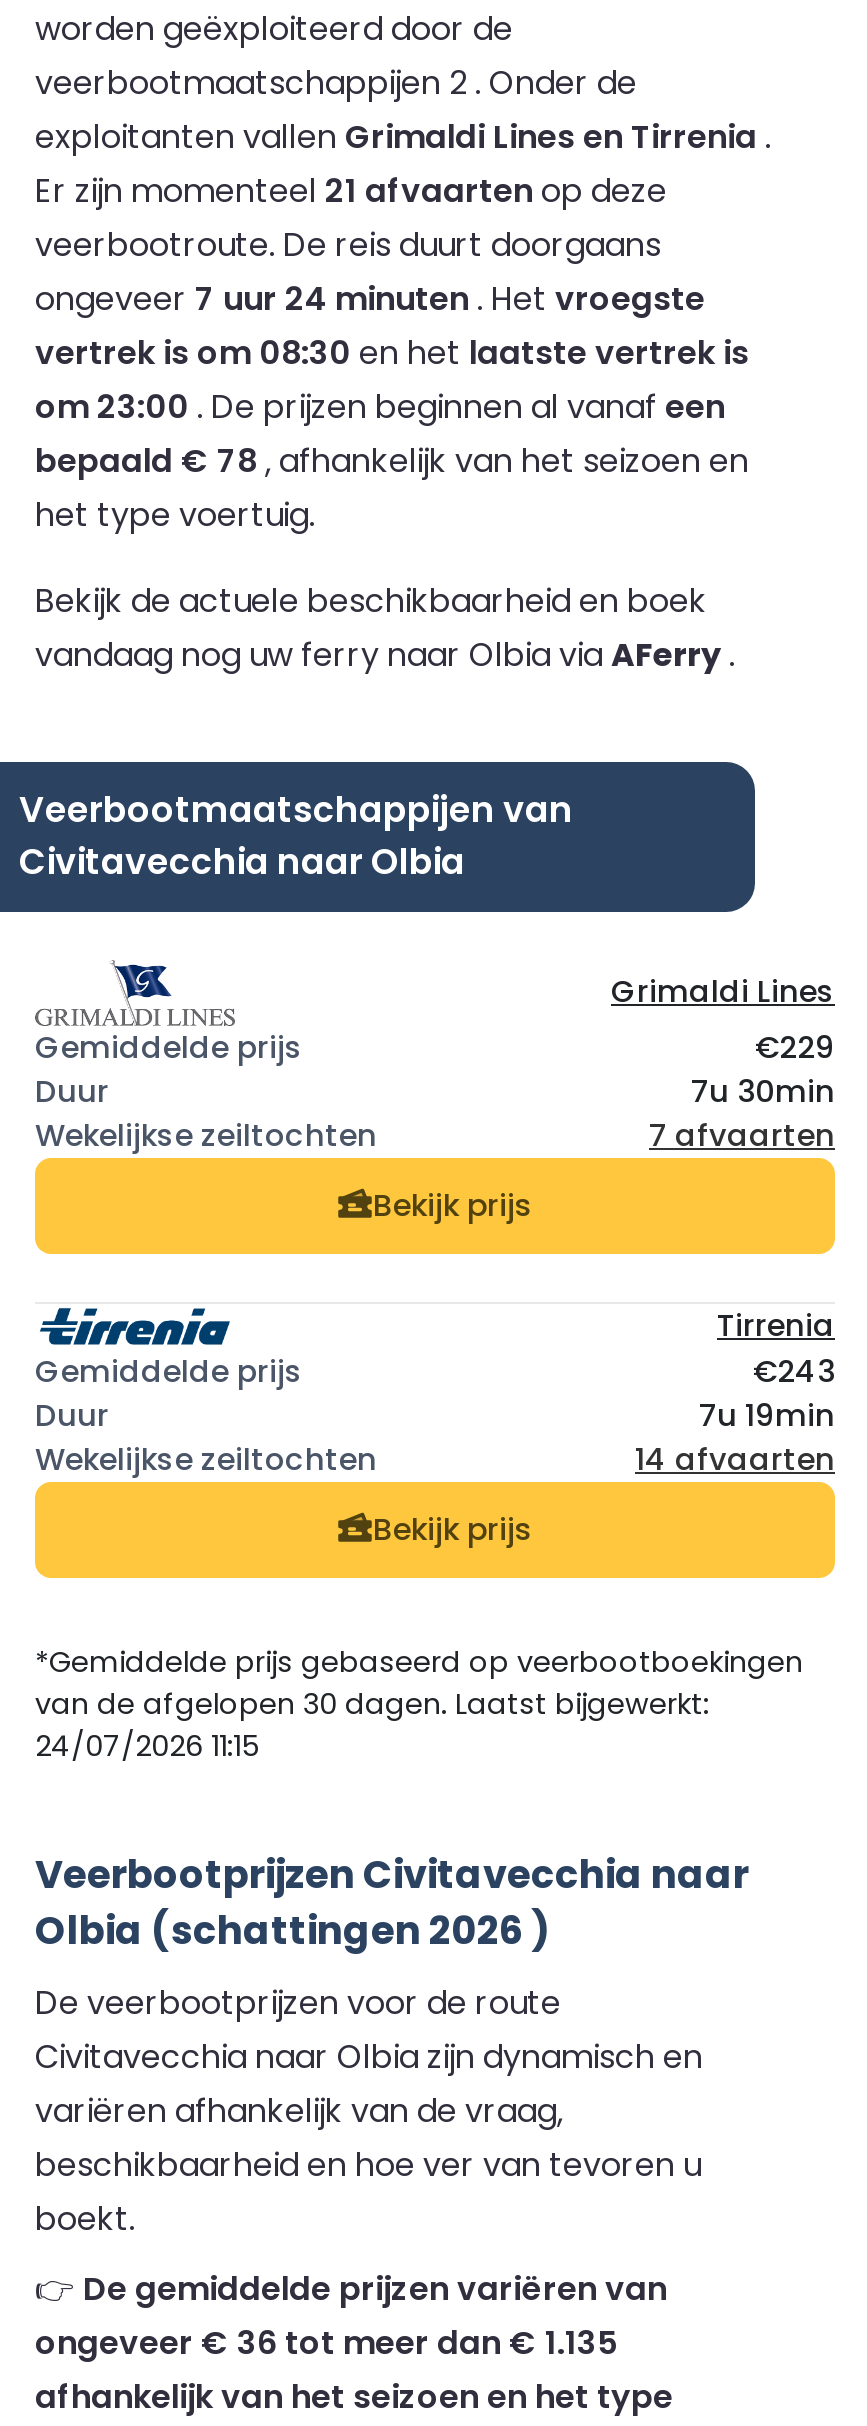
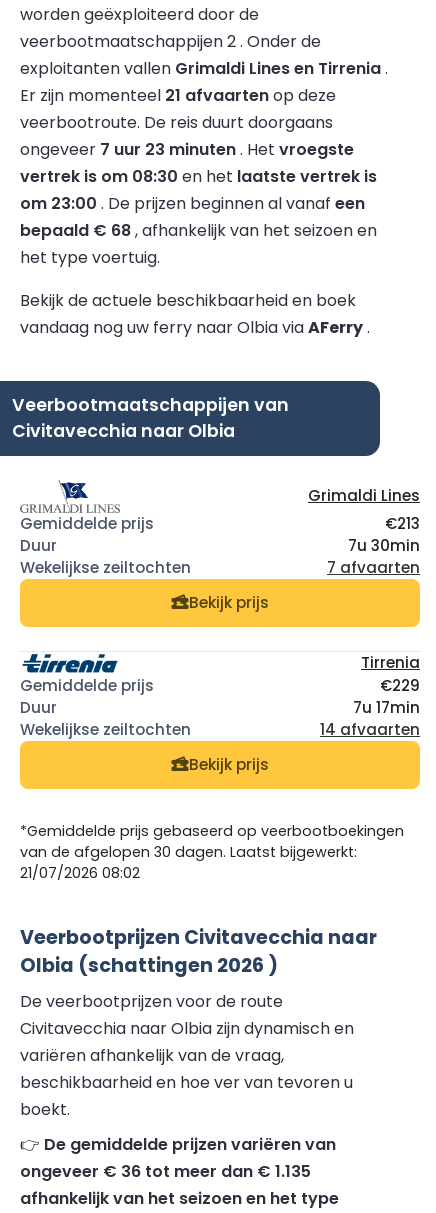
- ongeveer 7 uur 24 minuten. Het vroegste
+ ongeveer 7 uur 23 minuten. Het vroegste

- bepaald € 78, afhankelijk van het seizoen en
+ bepaald € 68, afhankelijk van het seizoen en

- €229
+ €213

- €243
+ €229

- 7u 19min
+ 7u 17min

- 24/07/2026 11:15
+ 21/07/2026 08:02
